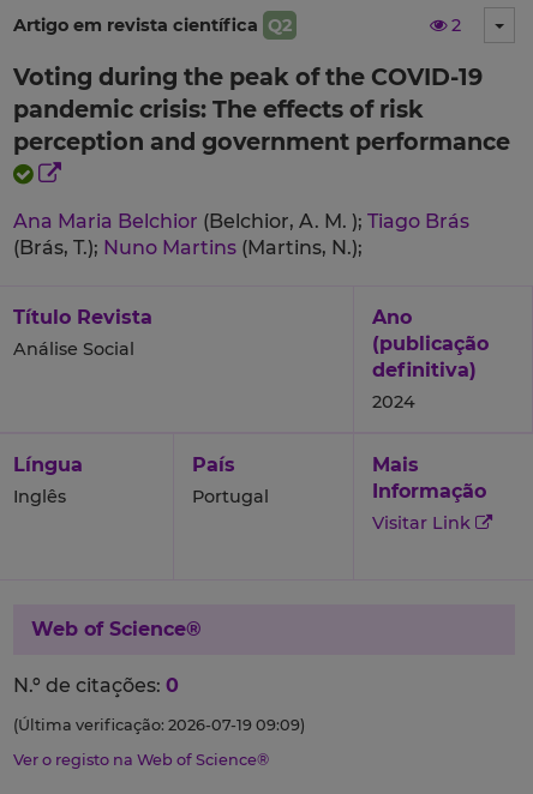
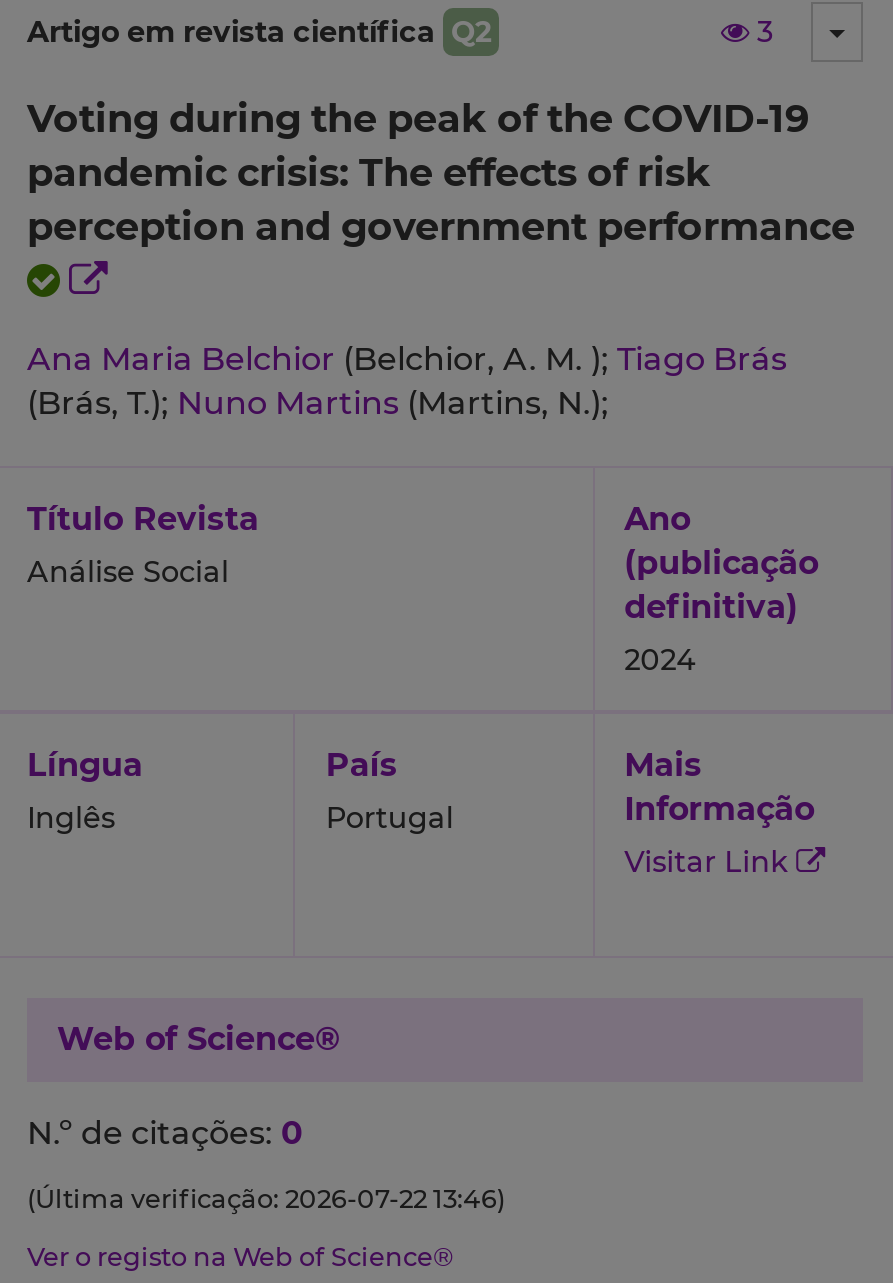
- 2
+ 3

- (Última verificação: 2026-07-19 09:09)
+ (Última verificação: 2026-07-22 13:46)
